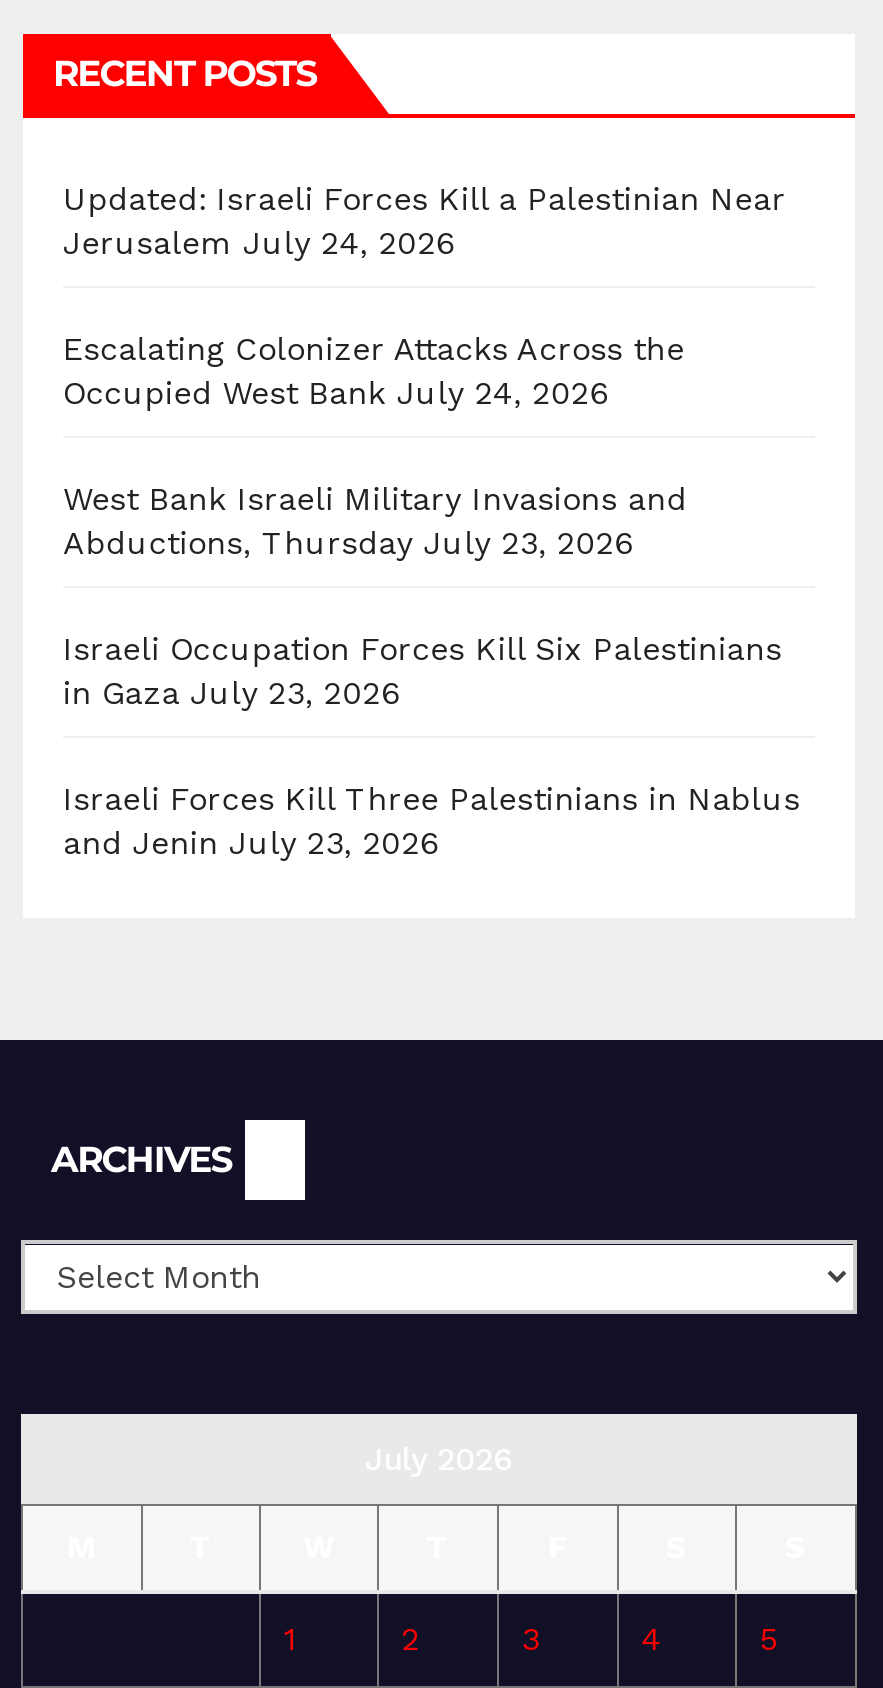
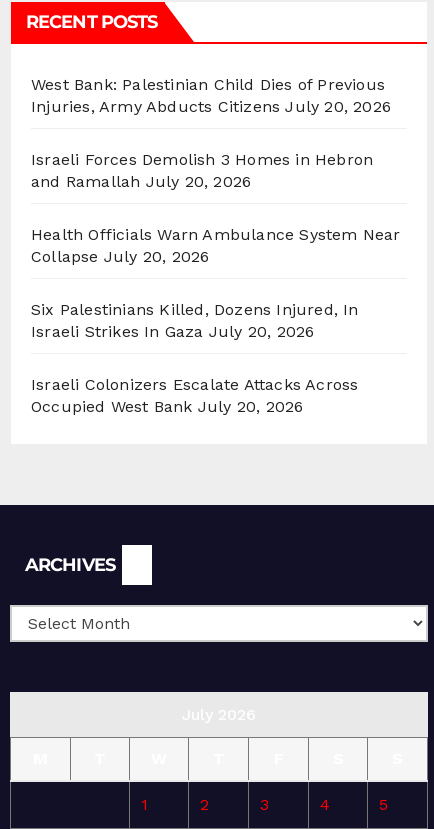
- Updated: Israeli Forces Kill a Palestinian Near
- Jerusalem July 24, 2026
+ West Bank: Palestinian Child Dies of Previous
+ Injuries, Army Abducts Citizens July 20, 2026

- Escalating Colonizer Attacks Across the
- Occupied West Bank July 24, 2026
+ Israeli Forces Demolish 3 Homes in Hebron
+ and Ramallah July 20, 2026

- West Bank Israeli Military Invasions and
- Abductions, Thursday July 23, 2026
+ Health Officials Warn Ambulance System Near
+ Collapse July 20, 2026

- Israeli Occupation Forces Kill Six Palestinians
- in Gaza July 23, 2026
+ Six Palestinians Killed, Dozens Injured, In
+ Israeli Strikes In Gaza July 20, 2026

- Israeli Forces Kill Three Palestinians in Nablus
- and Jenin July 23, 2026
+ Israeli Colonizers Escalate Attacks Across
+ Occupied West Bank July 20, 2026
